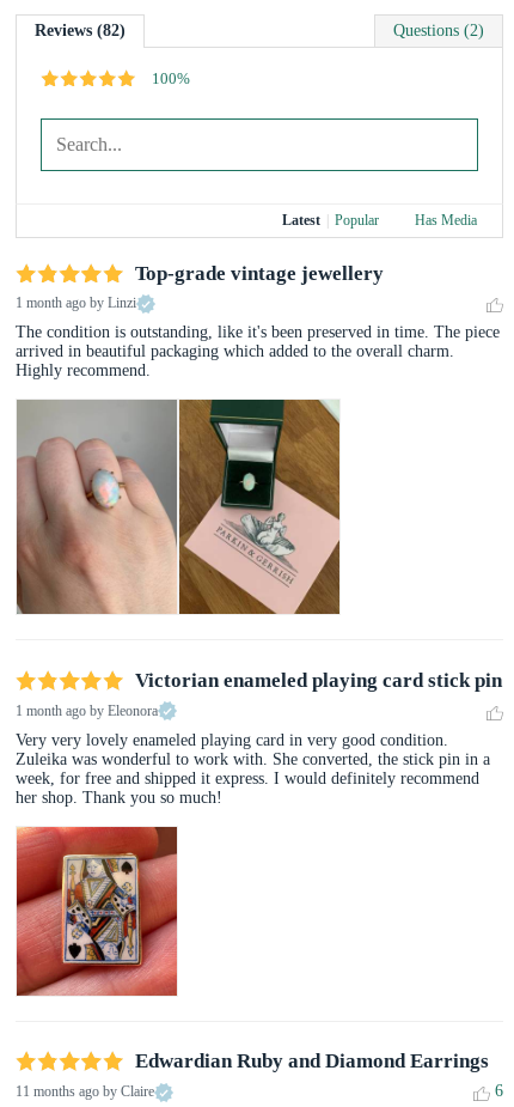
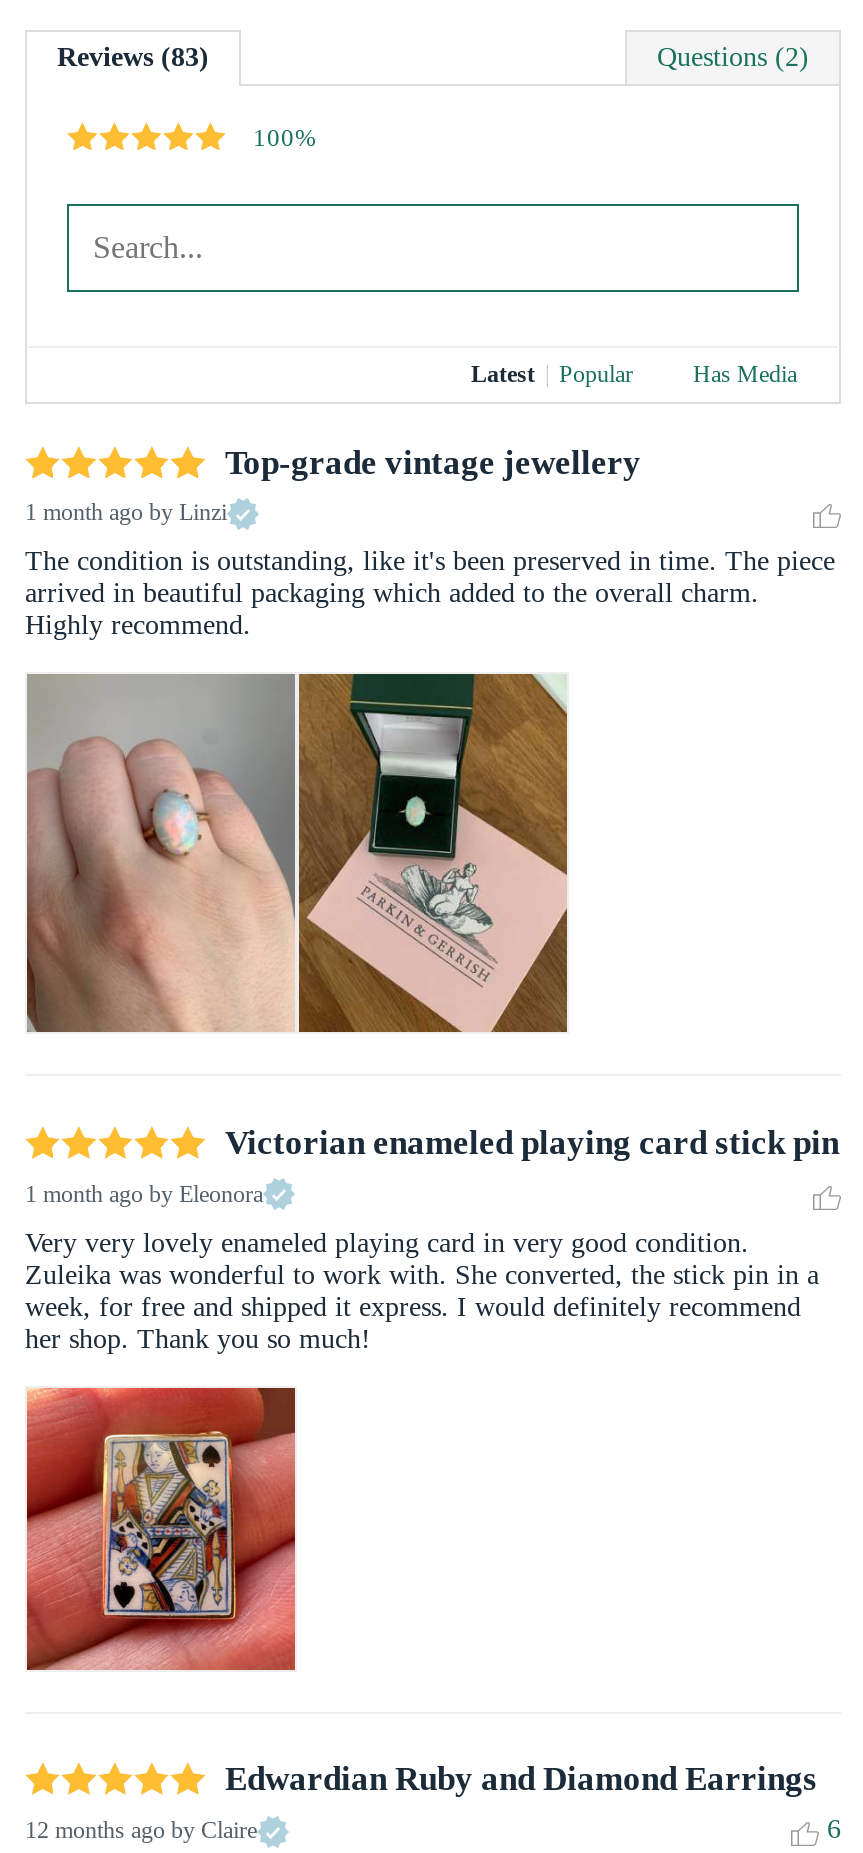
- Reviews (82)
+ Reviews (83)

- 11 months ago by Claire
+ 12 months ago by Claire
